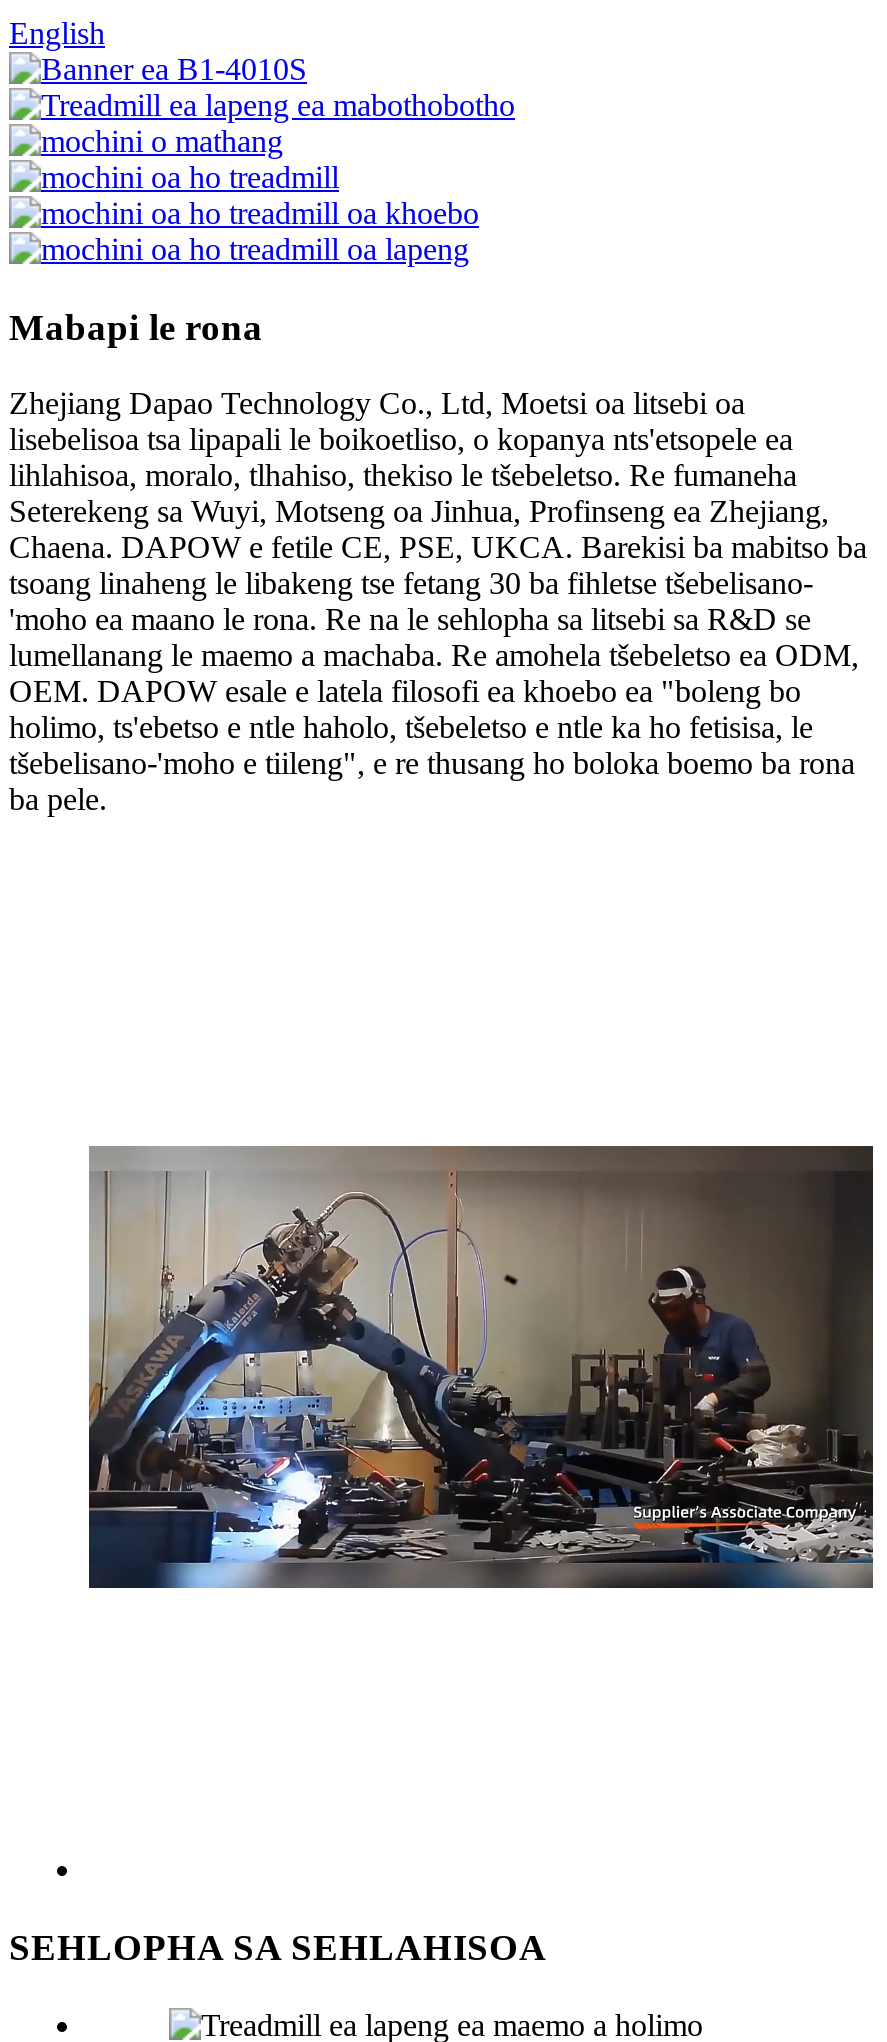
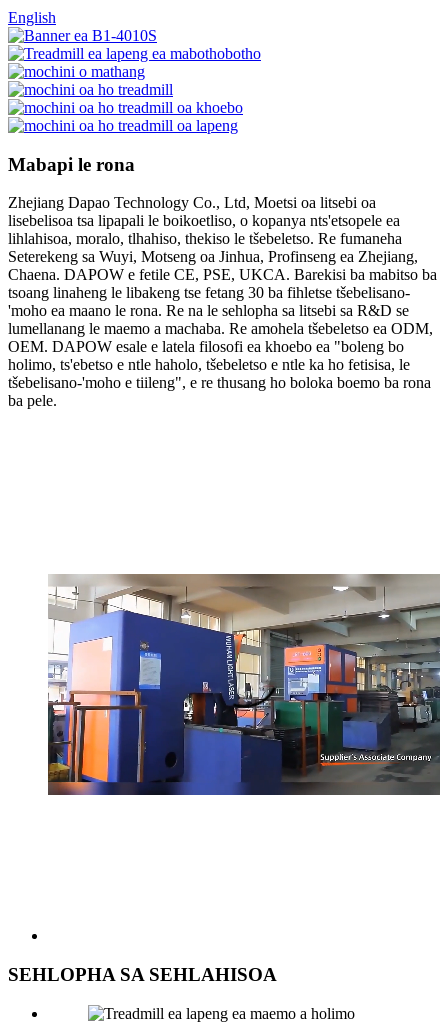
- [image]
+ [image]
